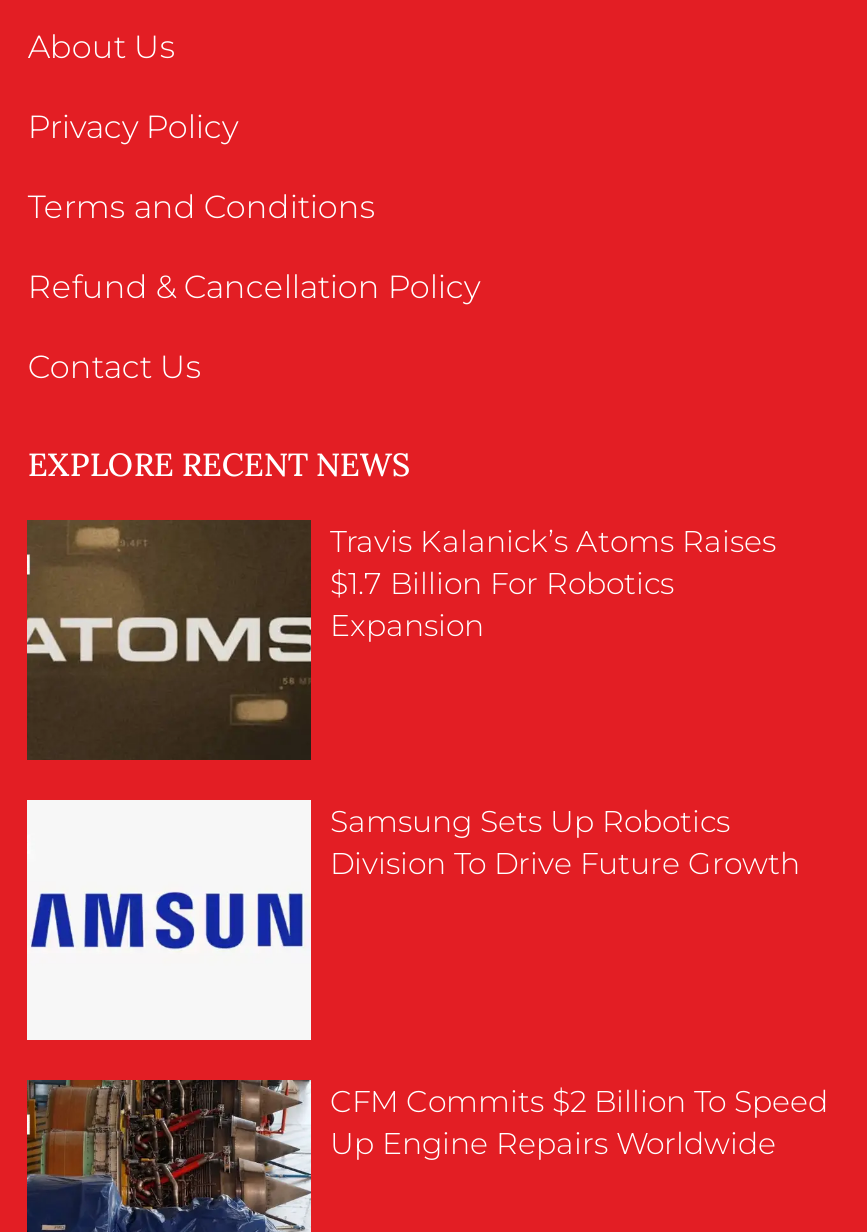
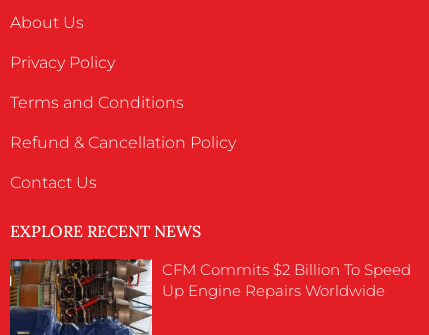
- [image]
- Travis Kalanick’s Atoms Raises
- $1.7 Billion For Robotics
- Expansion

- [image]
- Samsung Sets Up Robotics
- Division To Drive Future Growth
